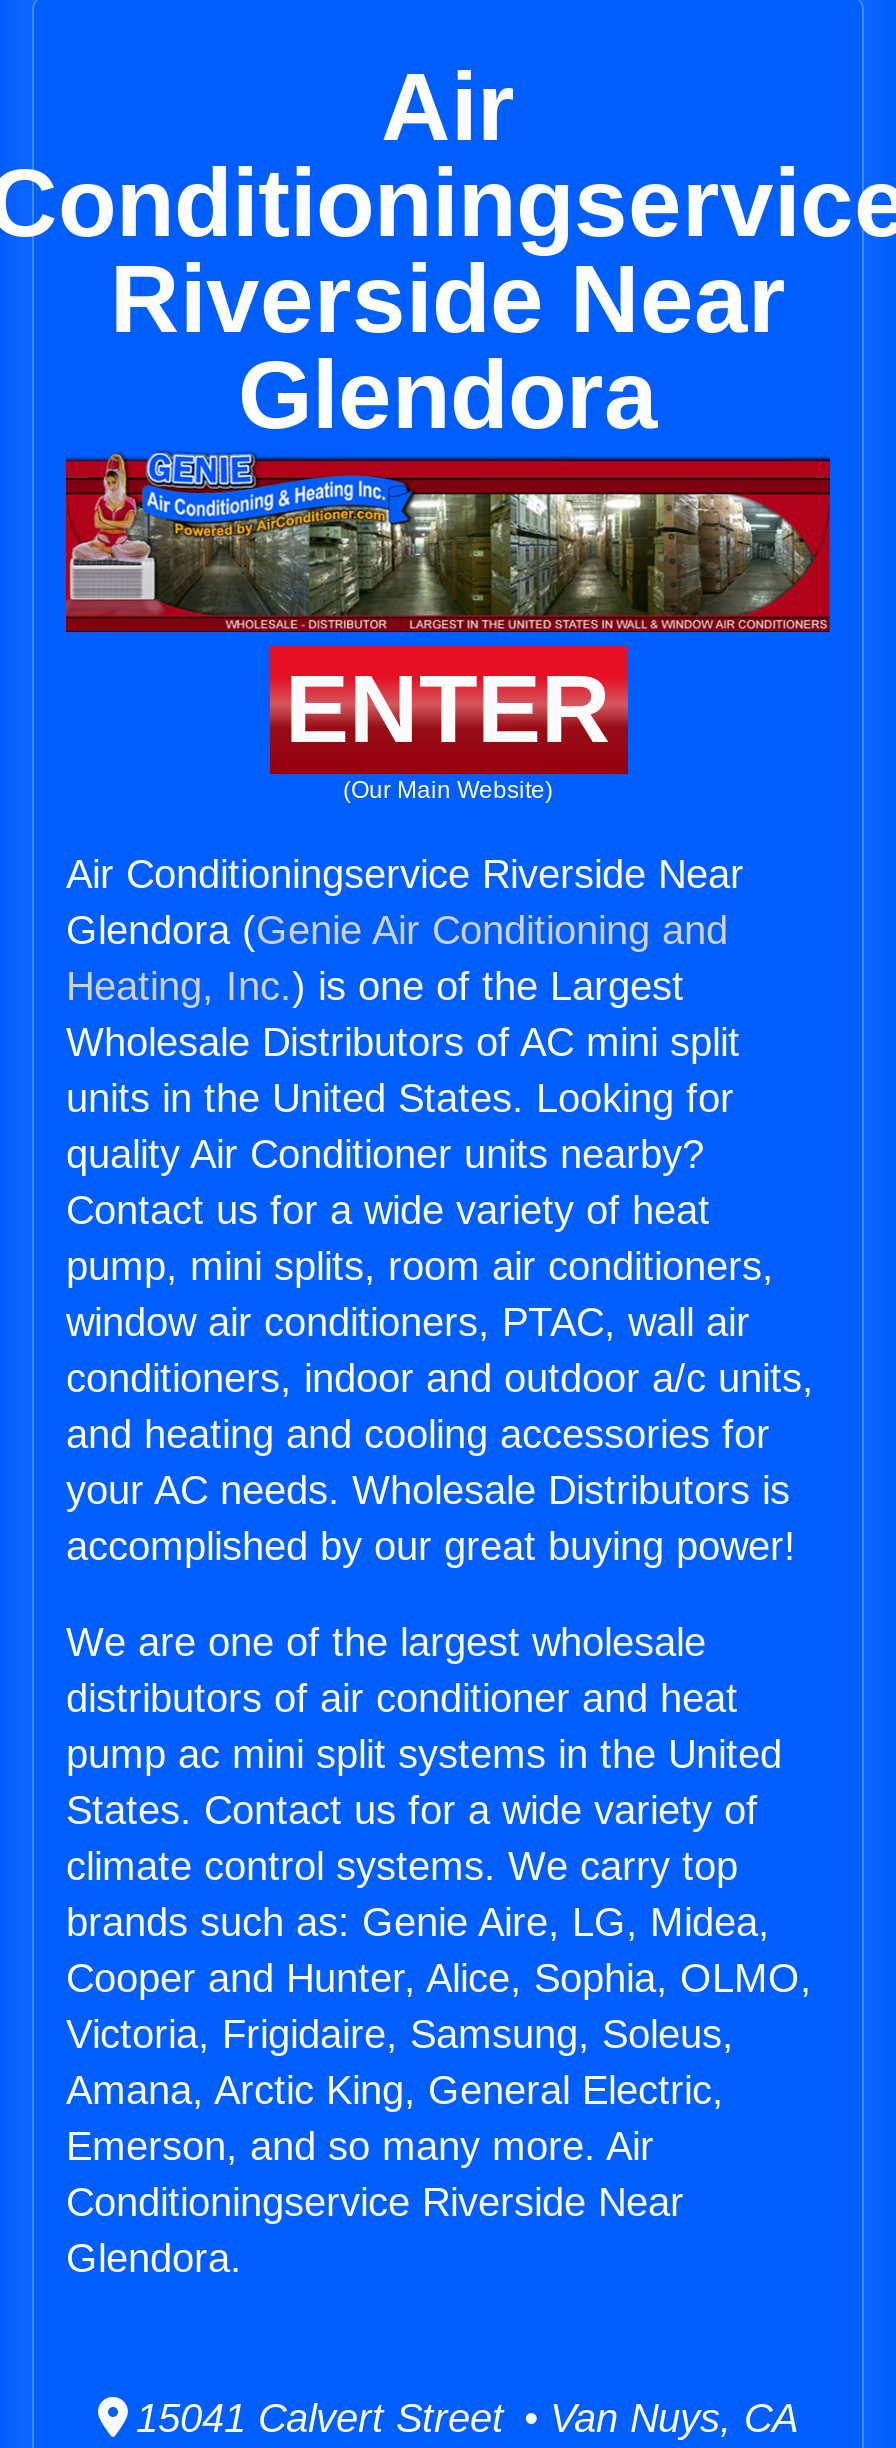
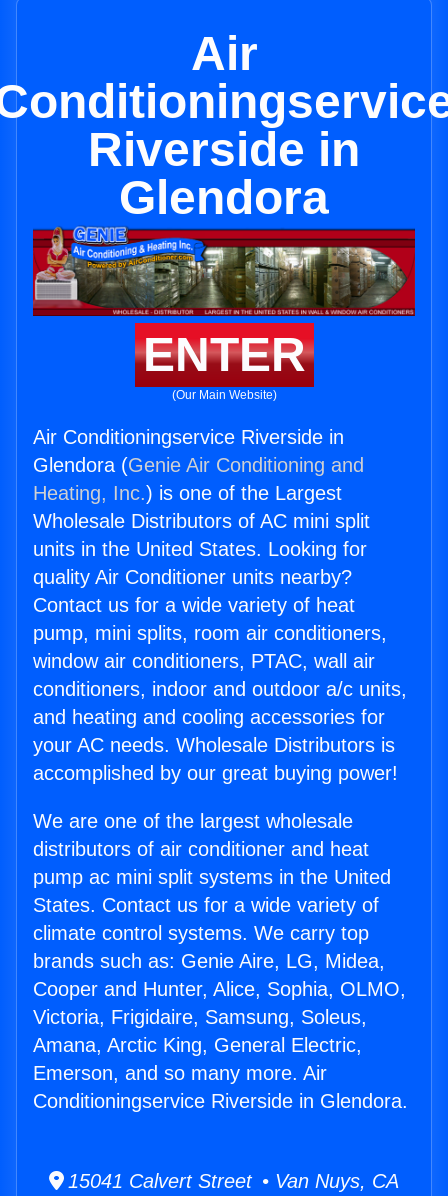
- Riverside Near
+ Riverside in

- Air Conditioningservice Riverside Near
+ Air Conditioningservice Riverside in

- Conditioningservice Riverside Near
- Glendora.
+ Conditioningservice Riverside in Glendora.
